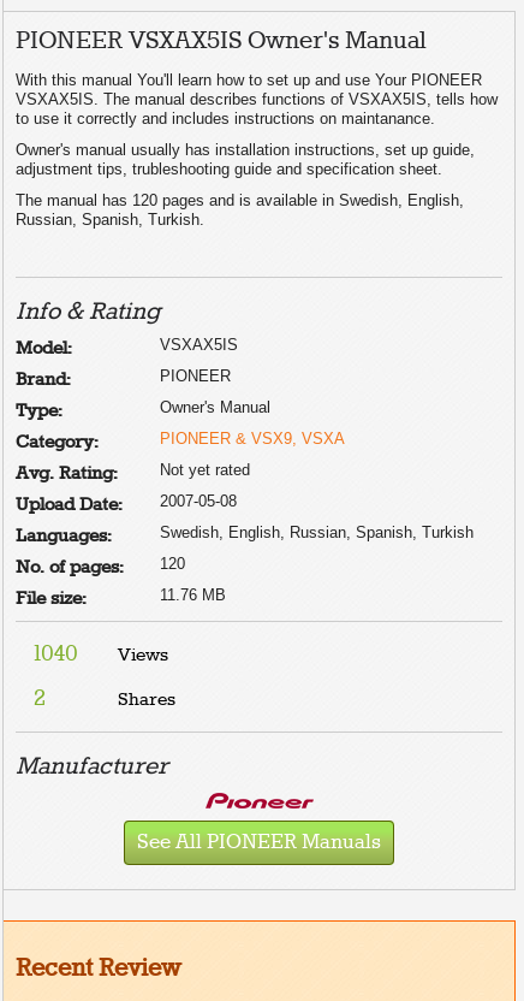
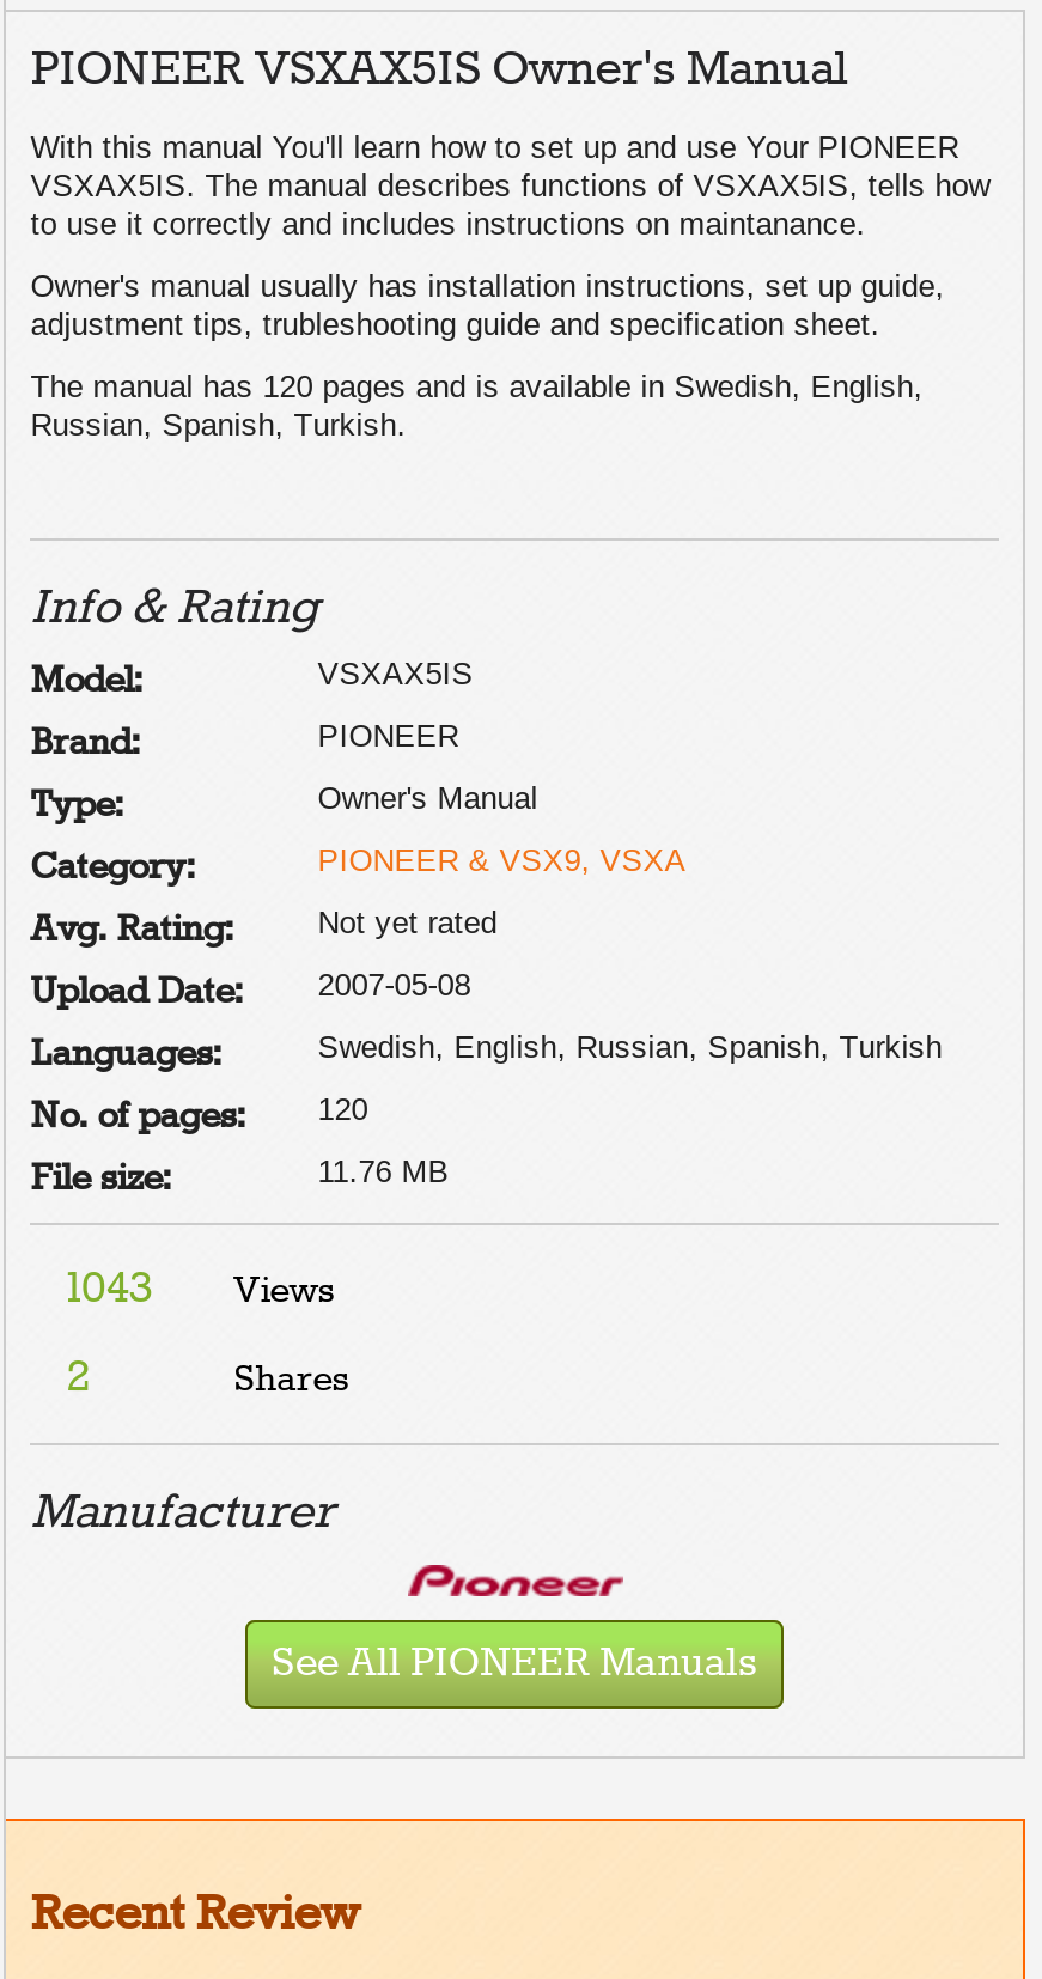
- 1040 Views
+ 1043 Views
